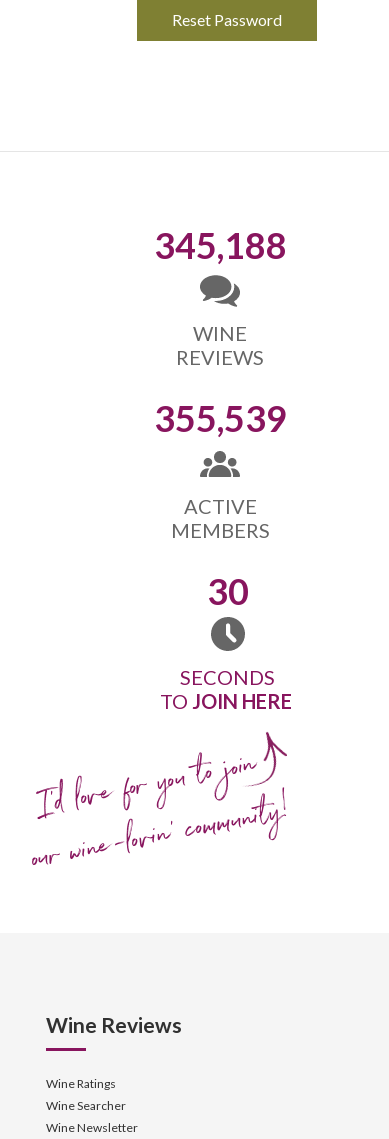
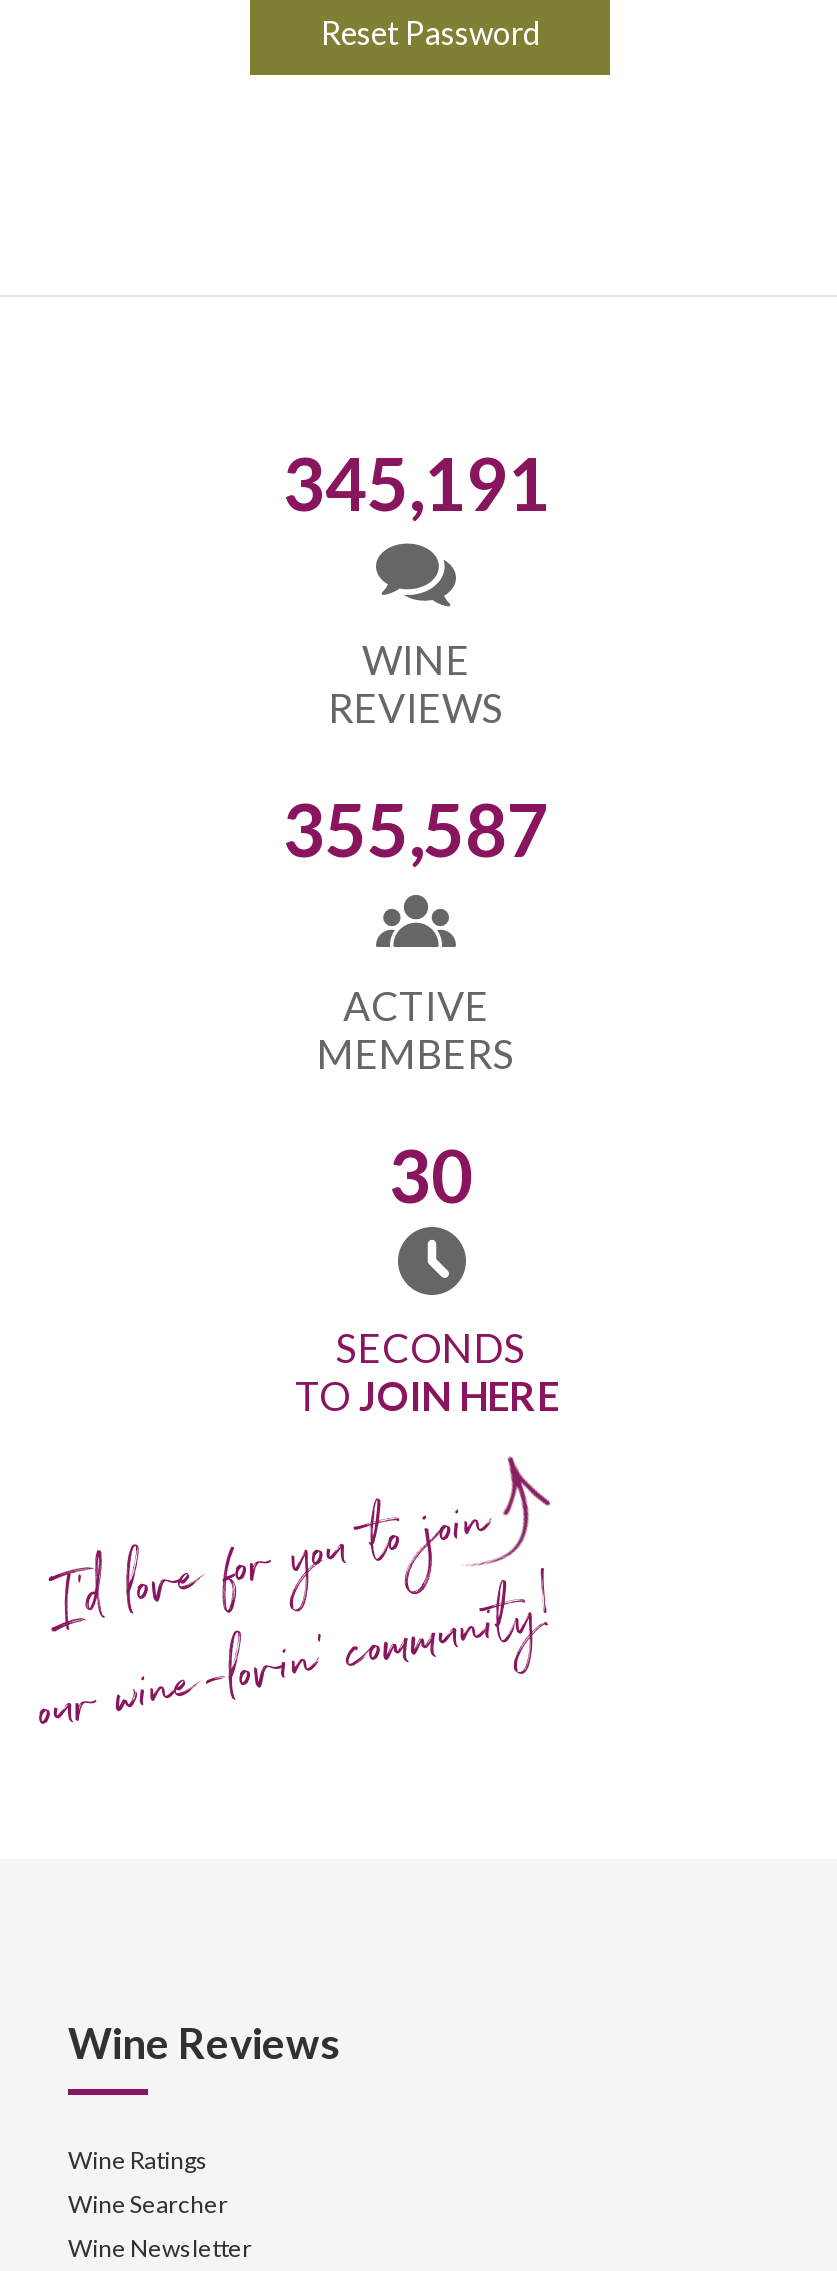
- 345,188
+ 345,191

- 355,539
+ 355,587
